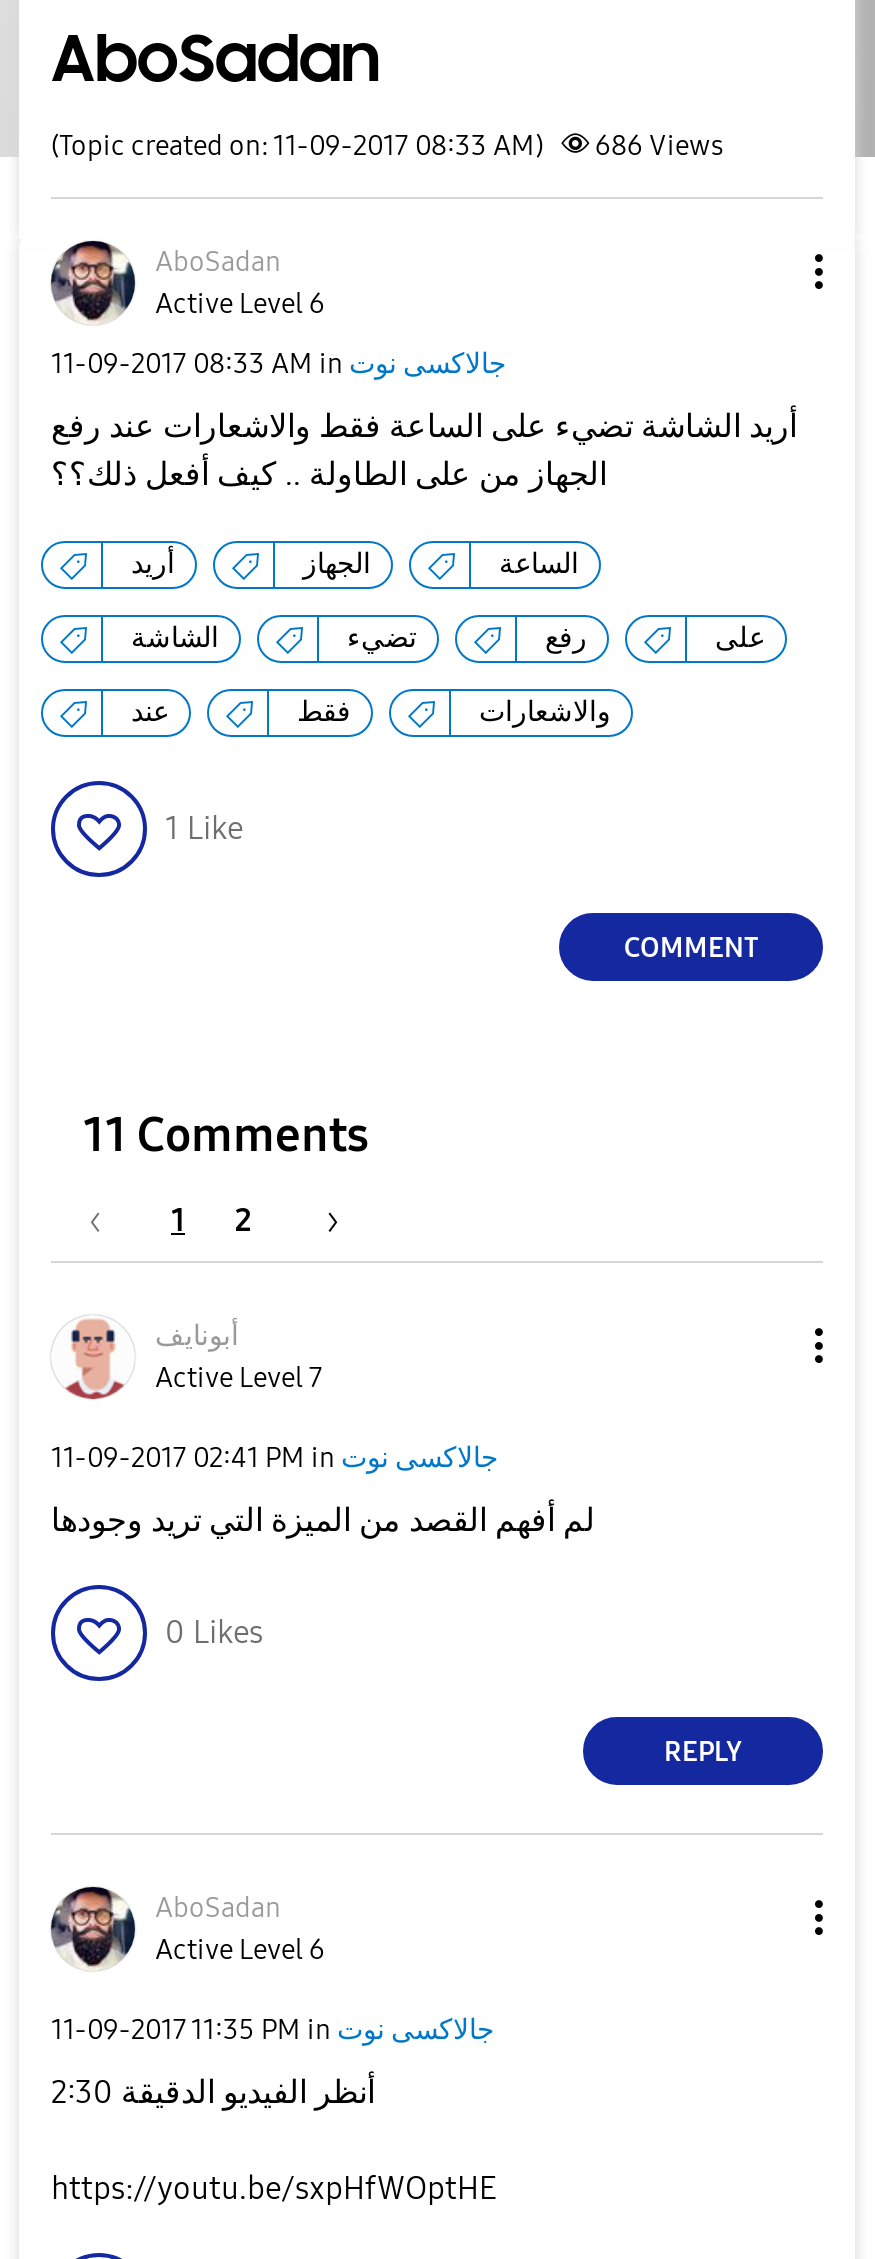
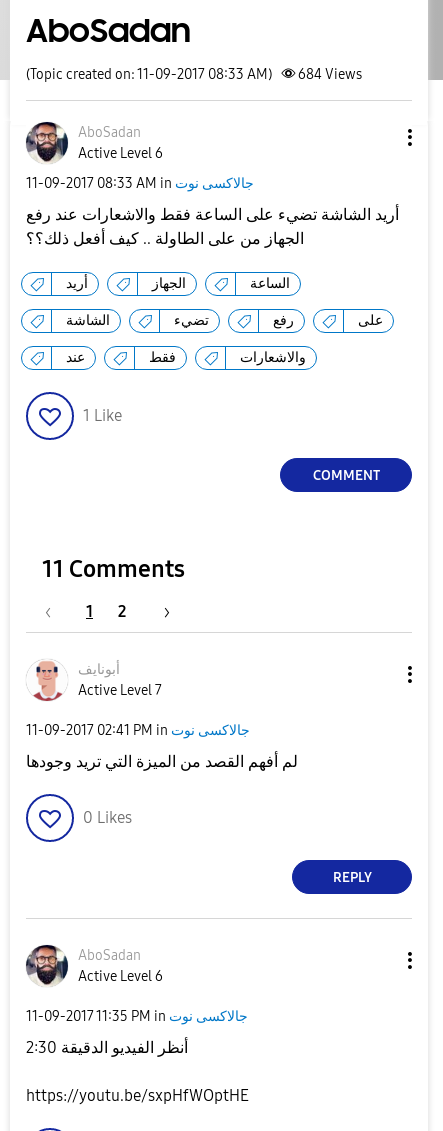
- (Topic created on: 11-09-2017 08:33 AM) 686 Views
+ (Topic created on: 11-09-2017 08:33 AM) 684 Views
